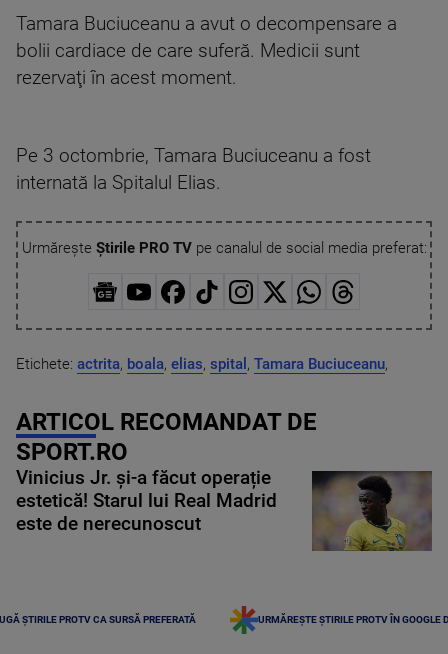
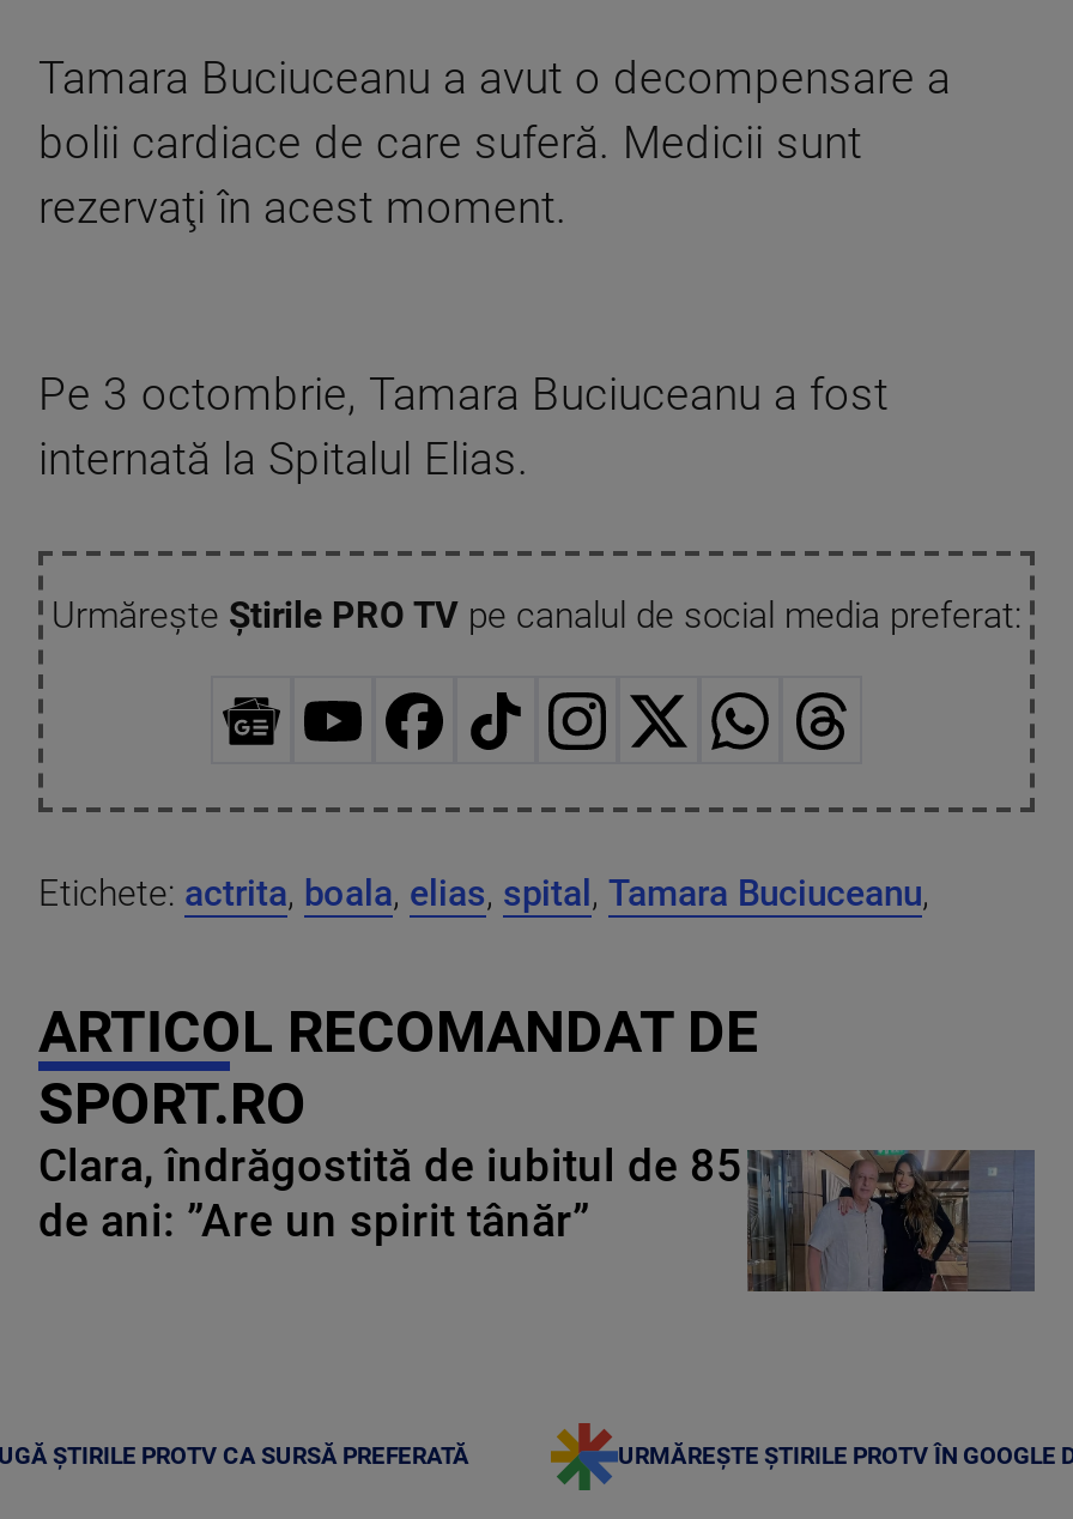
- [image]
- Vinicius Jr. și-a făcut operație
- estetică! Starul lui Real Madrid
- este de nerecunoscut
+ [image]
+ Clara, îndrăgostită de iubitul de 85
+ de ani: ”Are un spirit tânăr”
